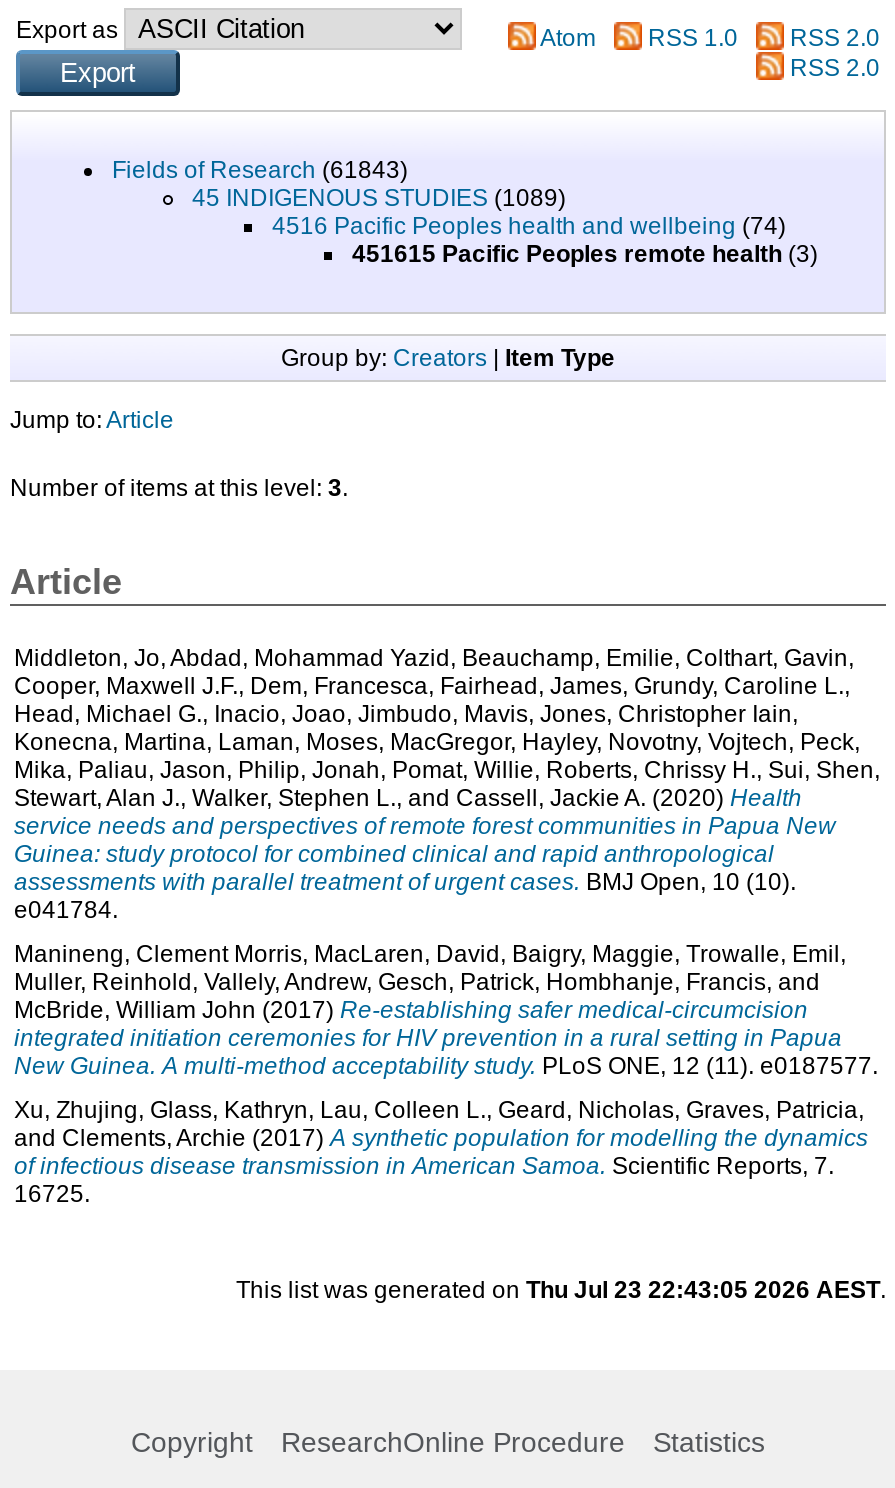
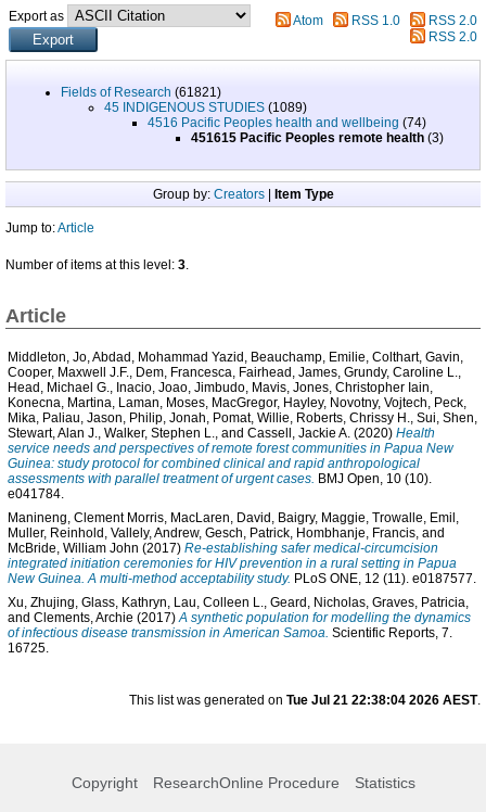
- Fields of Research (61843)
+ Fields of Research (61821)

- This list was generated on Thu Jul 23 22:43:05 2026 AEST.
+ This list was generated on Tue Jul 21 22:38:04 2026 AEST.
